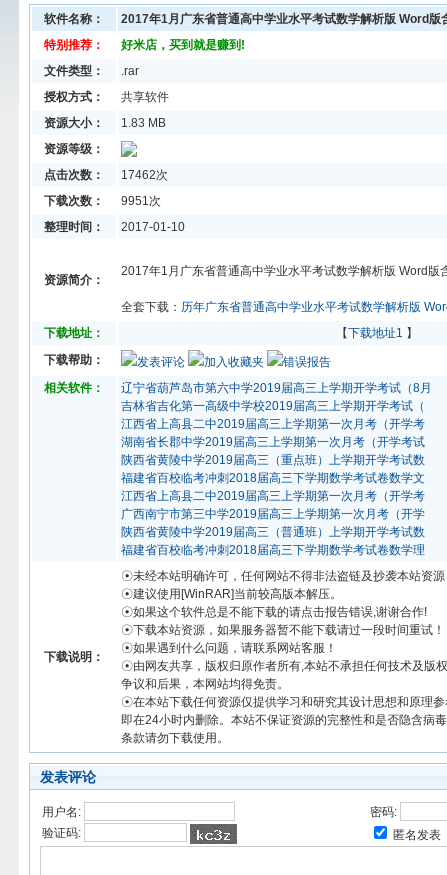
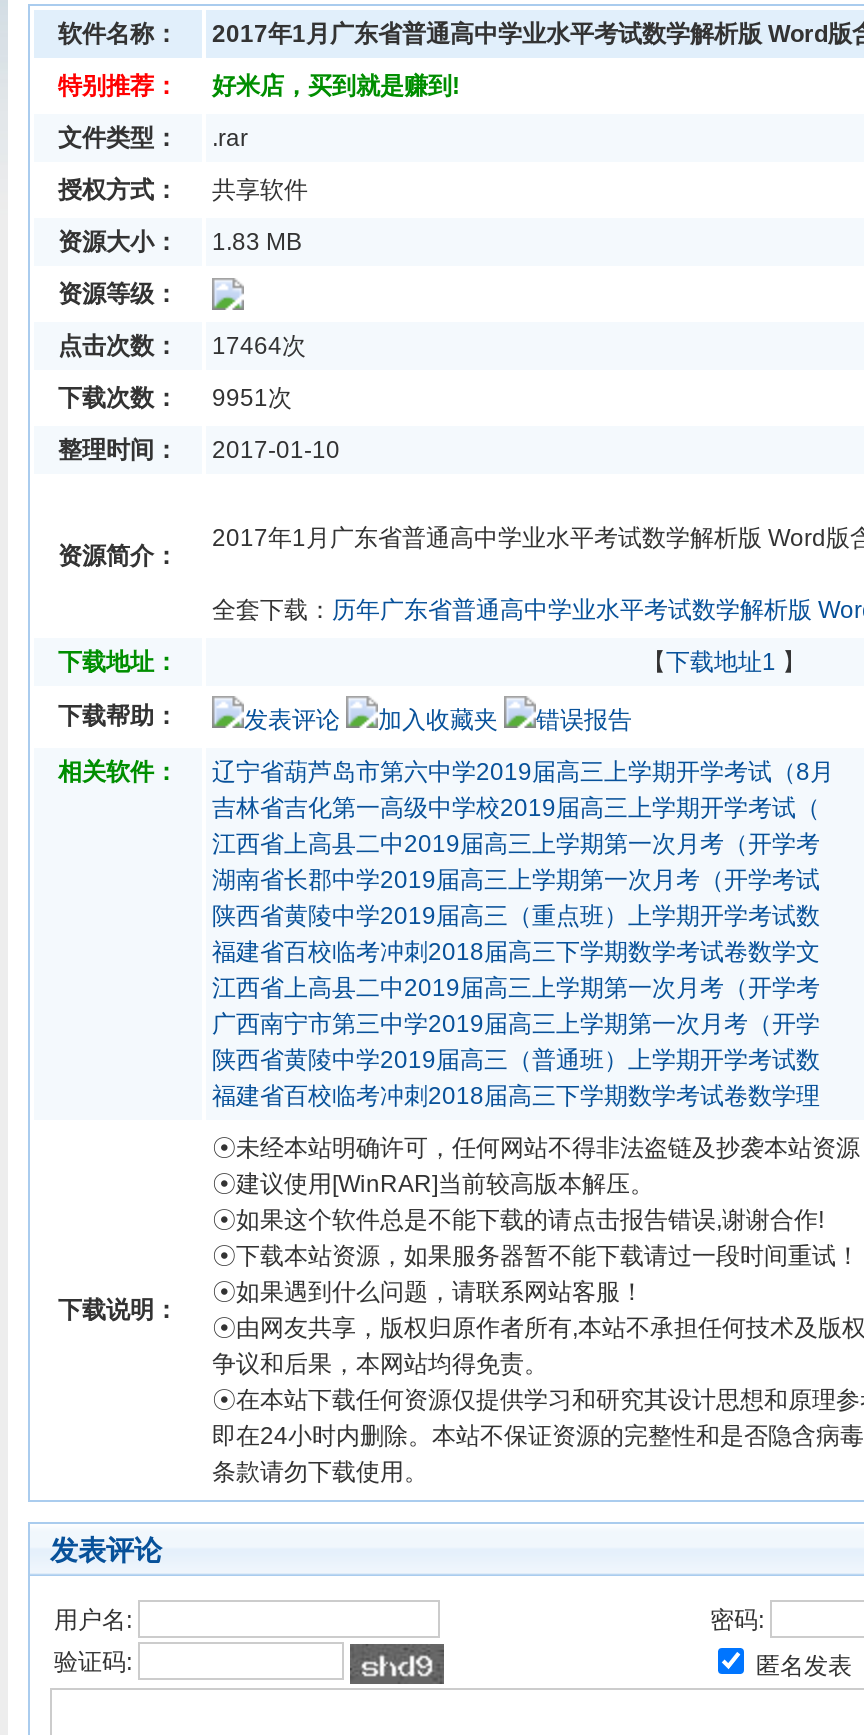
- 点击次数： 17462次
+ 点击次数： 17464次
